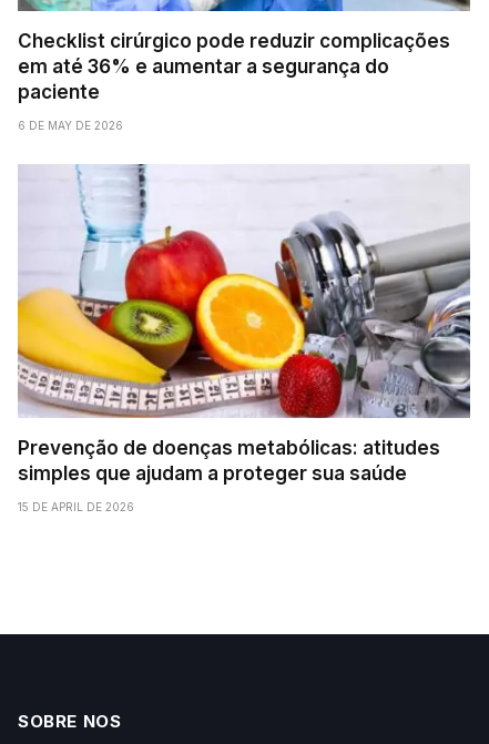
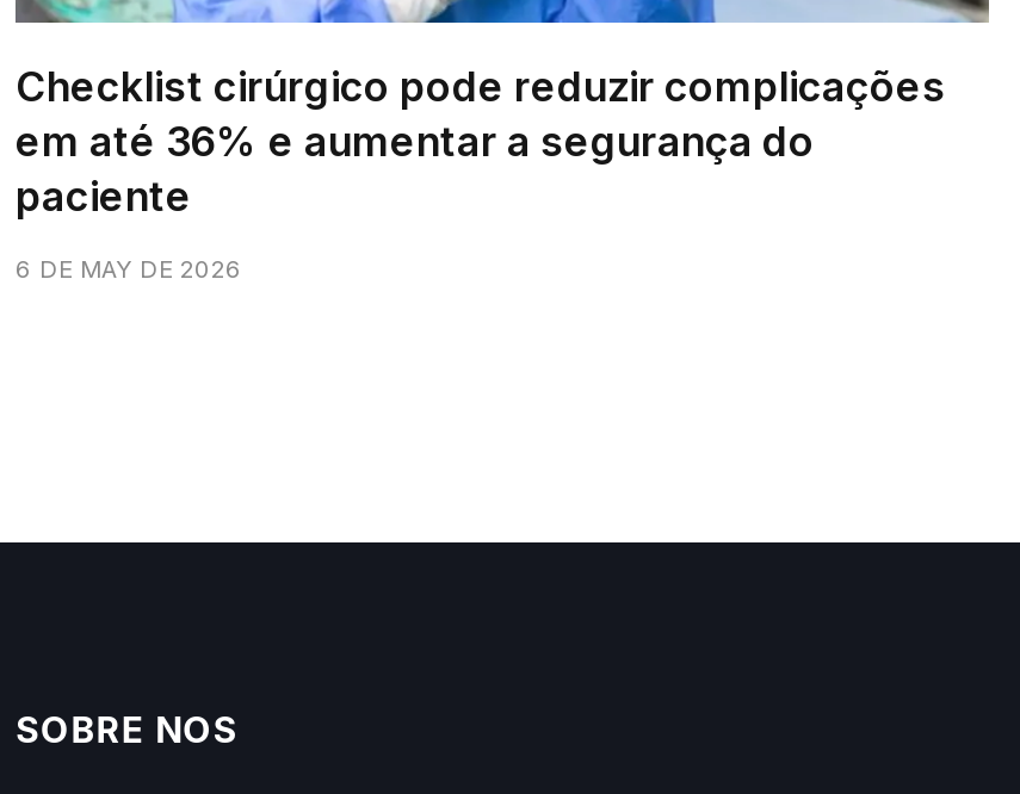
- [image]
- Prevenção de doenças metabólicas: atitudes
- simples que ajudam a proteger sua saúde
- 15 DE APRIL DE 2026
